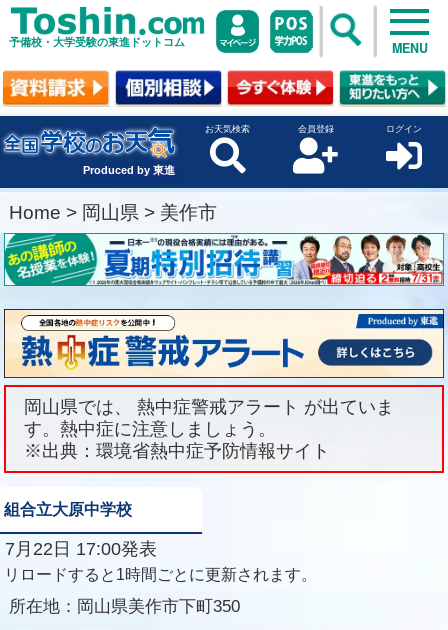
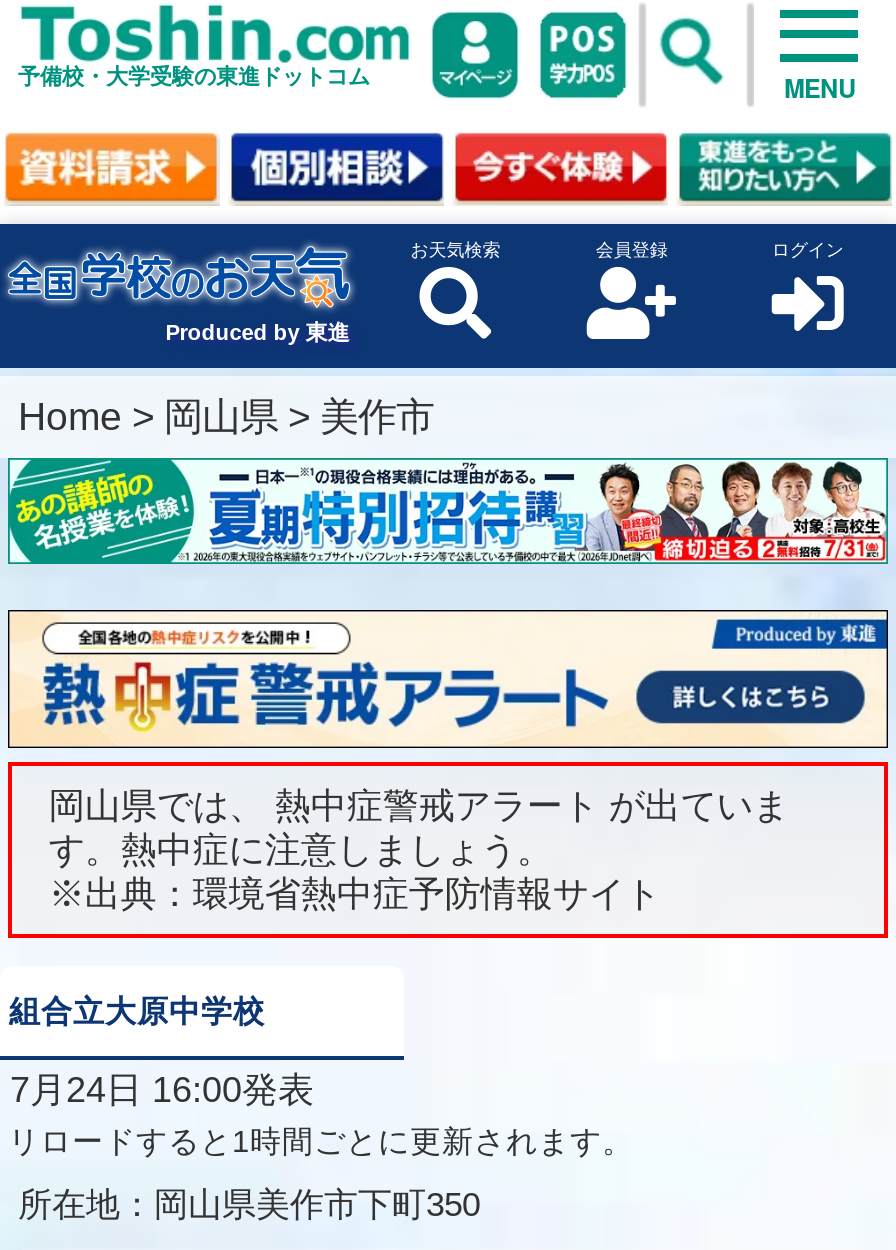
- 7月22日 17:00発表
+ 7月24日 16:00発表
